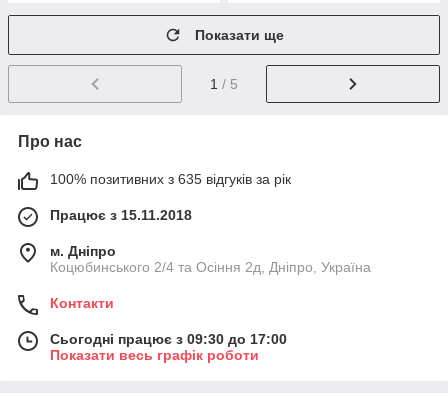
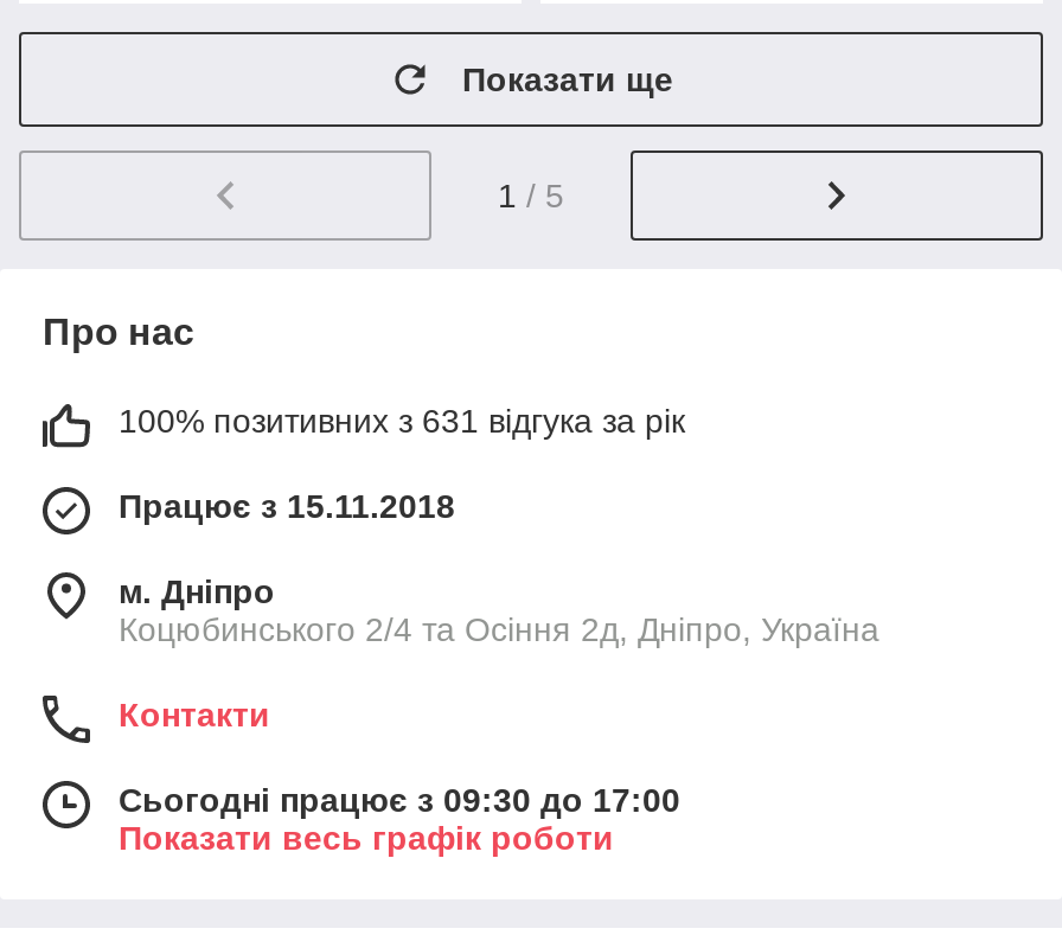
- 100% позитивних з 635 відгуків за рік
+ 100% позитивних з 631 відгука за рік
